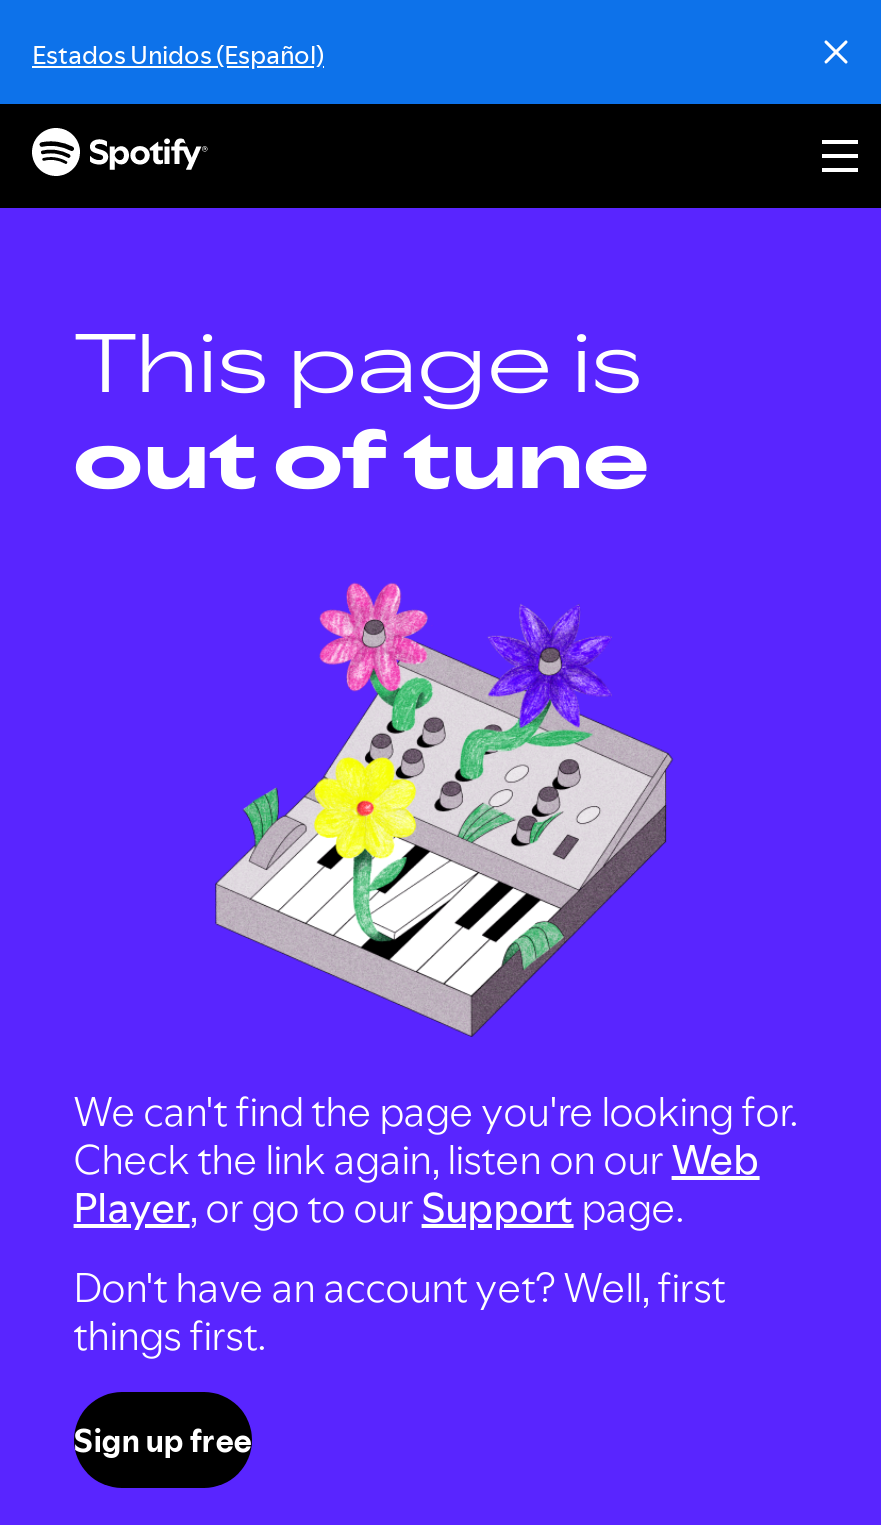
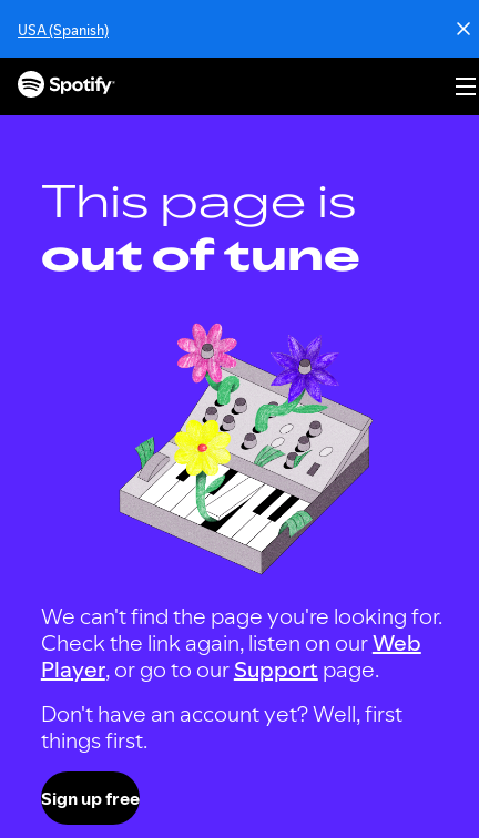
- Estados Unidos (Español)
+ USA (Spanish)
